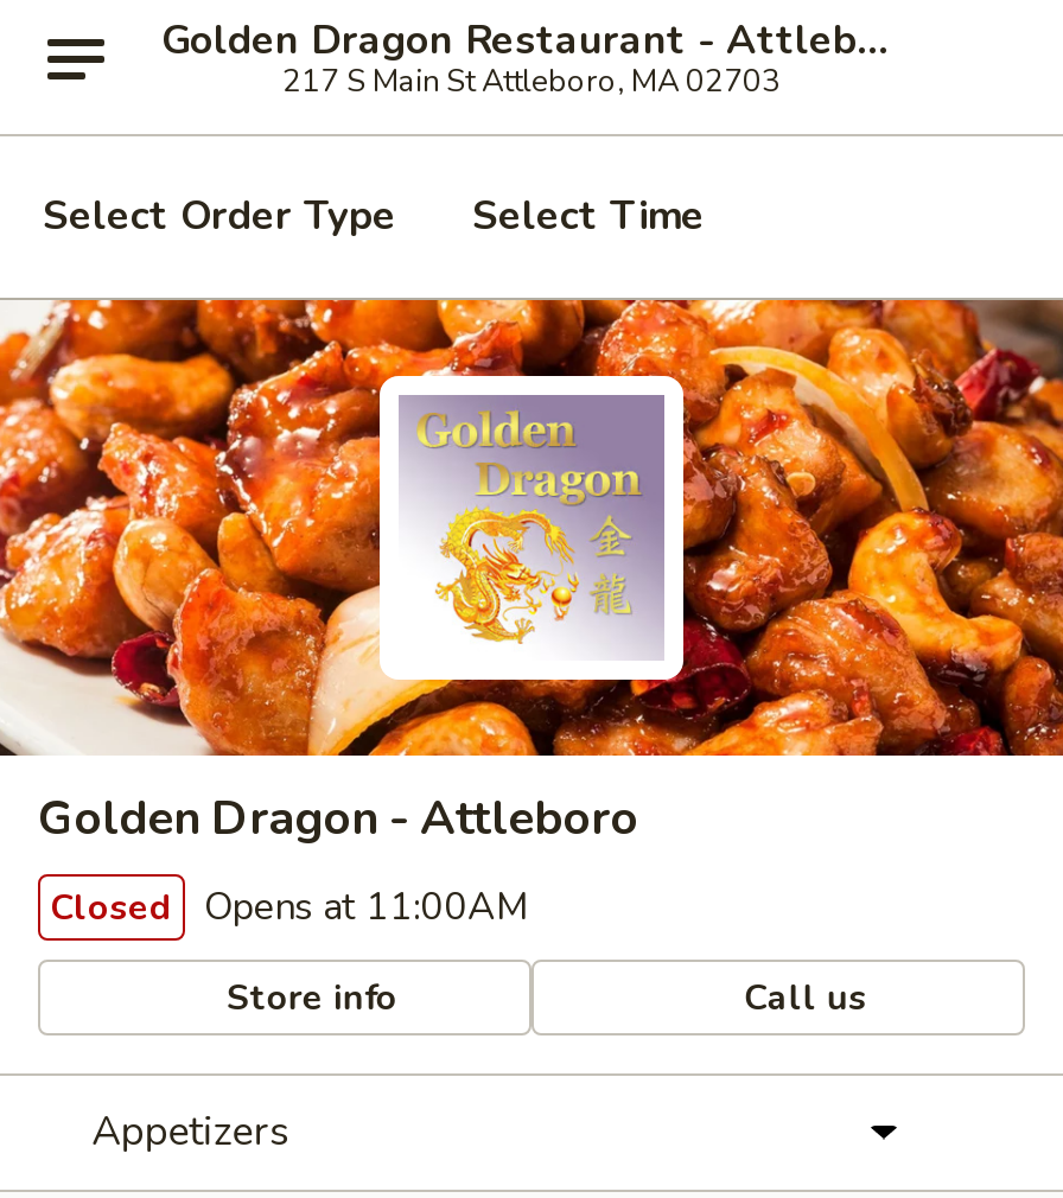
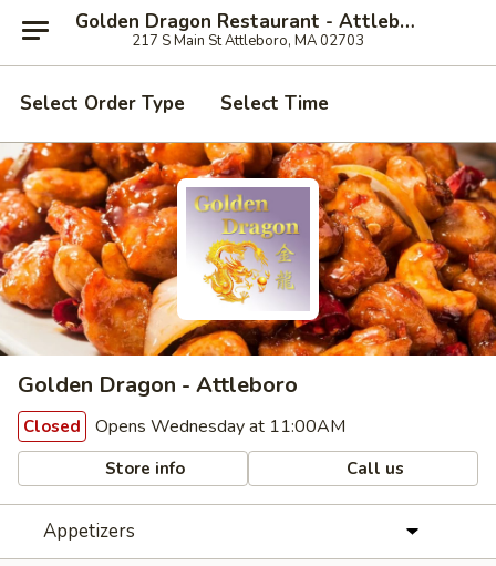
- Closed Opens at 11:00AM
+ Closed Opens Wednesday at 11:00AM
